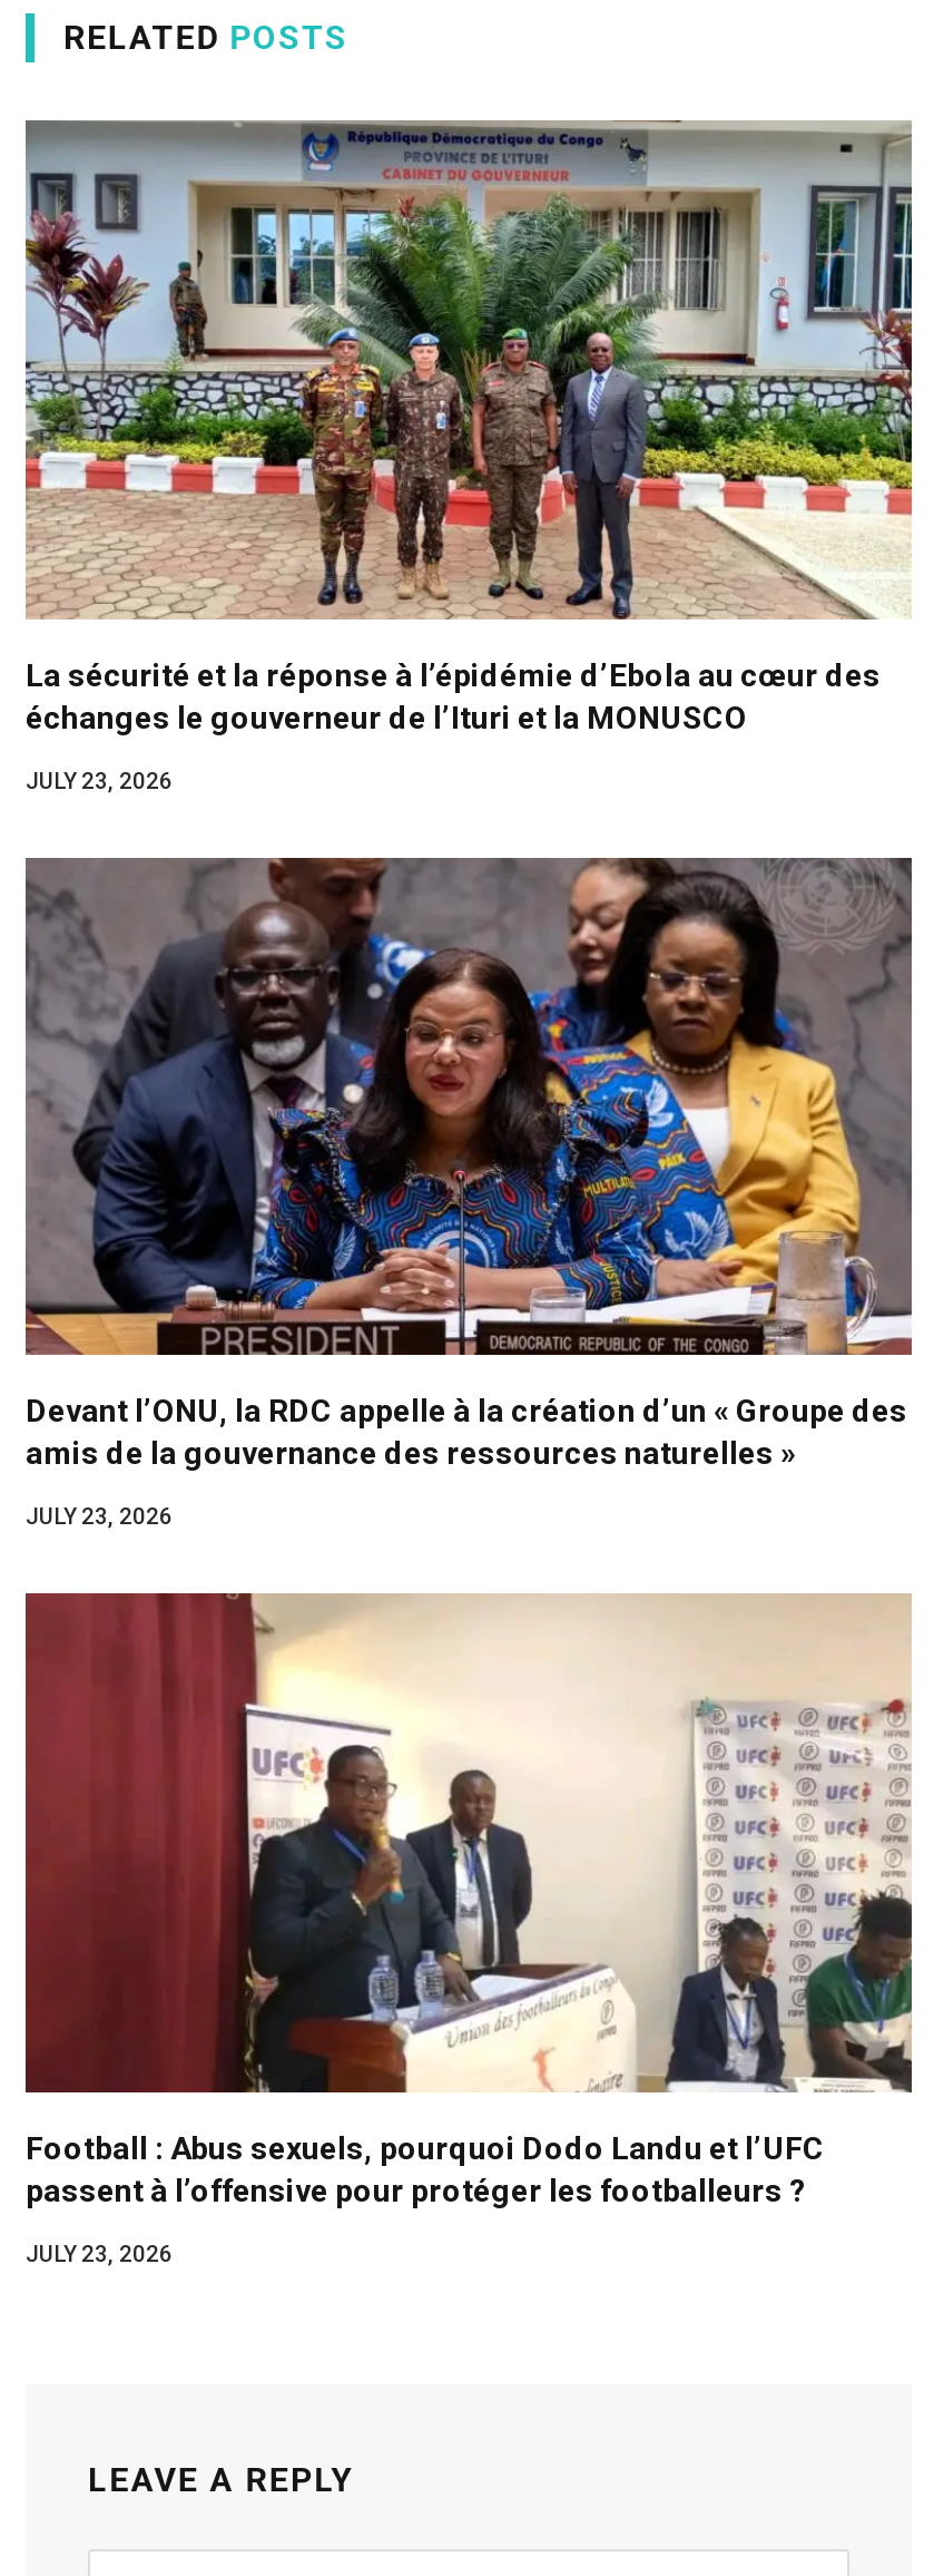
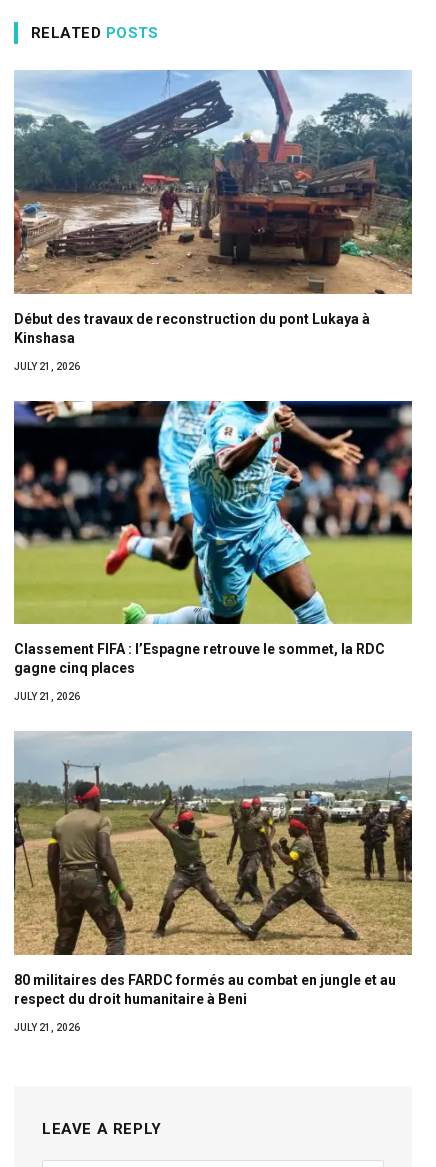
- [image]
- La sécurité et la réponse à l’épidémie d’Ebola au cœur des
- échanges le gouverneur de l’Ituri et la MONUSCO
+ [image]
+ Début des travaux de reconstruction du pont Lukaya à
+ Kinshasa

- JULY 23, 2026
+ JULY 21, 2026

- [image]
- Devant l’ONU, la RDC appelle à la création d’un « Groupe des
- amis de la gouvernance des ressources naturelles »
+ [image]
+ Classement FIFA : l’Espagne retrouve le sommet, la RDC
+ gagne cinq places

- JULY 23, 2026
+ JULY 21, 2026

- [image]
- Football : Abus sexuels, pourquoi Dodo Landu et l’UFC
- passent à l’offensive pour protéger les footballeurs ?
+ [image]
+ 80 militaires des FARDC formés au combat en jungle et au
+ respect du droit humanitaire à Beni

- JULY 23, 2026
+ JULY 21, 2026
